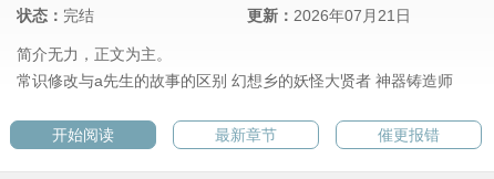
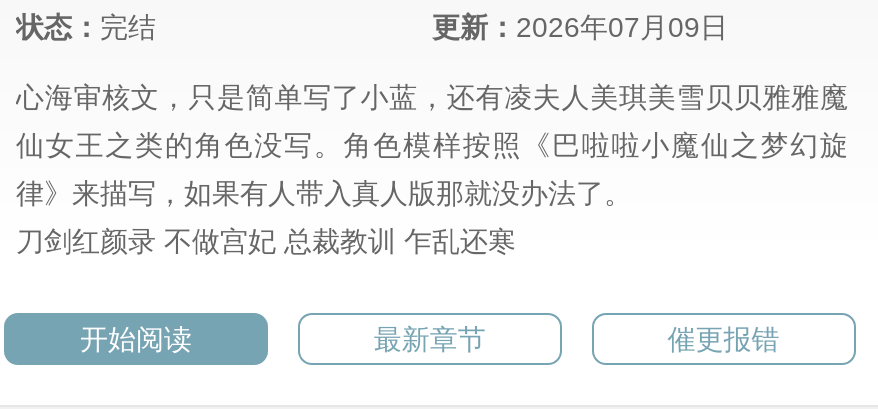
- 更新：2026年07月21日
- 简介无力，正文为主。
- 常识修改与a先生的故事的区别 幻想乡的妖怪大贤者 神器铸造师
+ 更新：2026年07月09日
+ 心海审核文，只是简单写了小蓝，还有凌夫人美琪美雪贝贝雅雅魔
+ 仙女王之类的角色没写。角色模样按照《巴啦啦小魔仙之梦幻旋
+ 律》来描写，如果有人带入真人版那就没办法了。
+ 刀剑红颜录 不做宫妃 总裁教训 乍乱还寒
